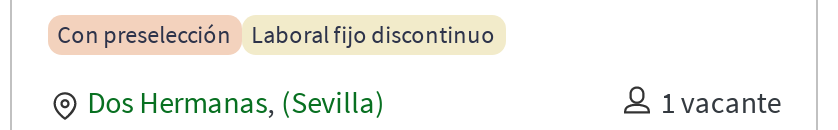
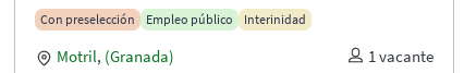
- Laboral fijo discontinuo
+ Empleo público
+ Interinidad

- Dos Hermanas, (Sevilla)
+ Motril, (Granada)
